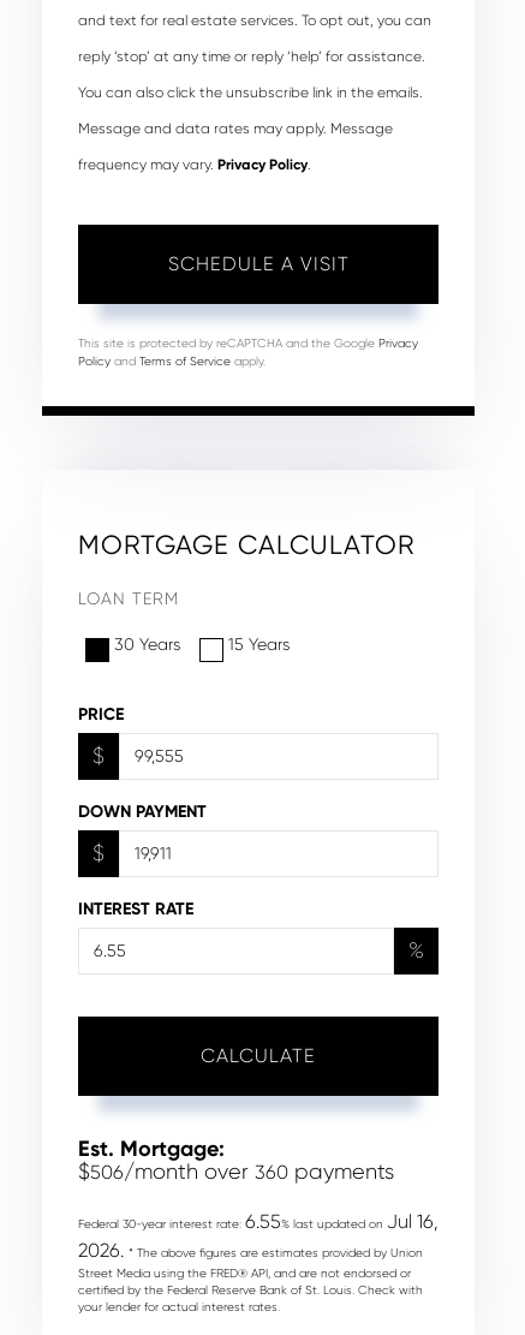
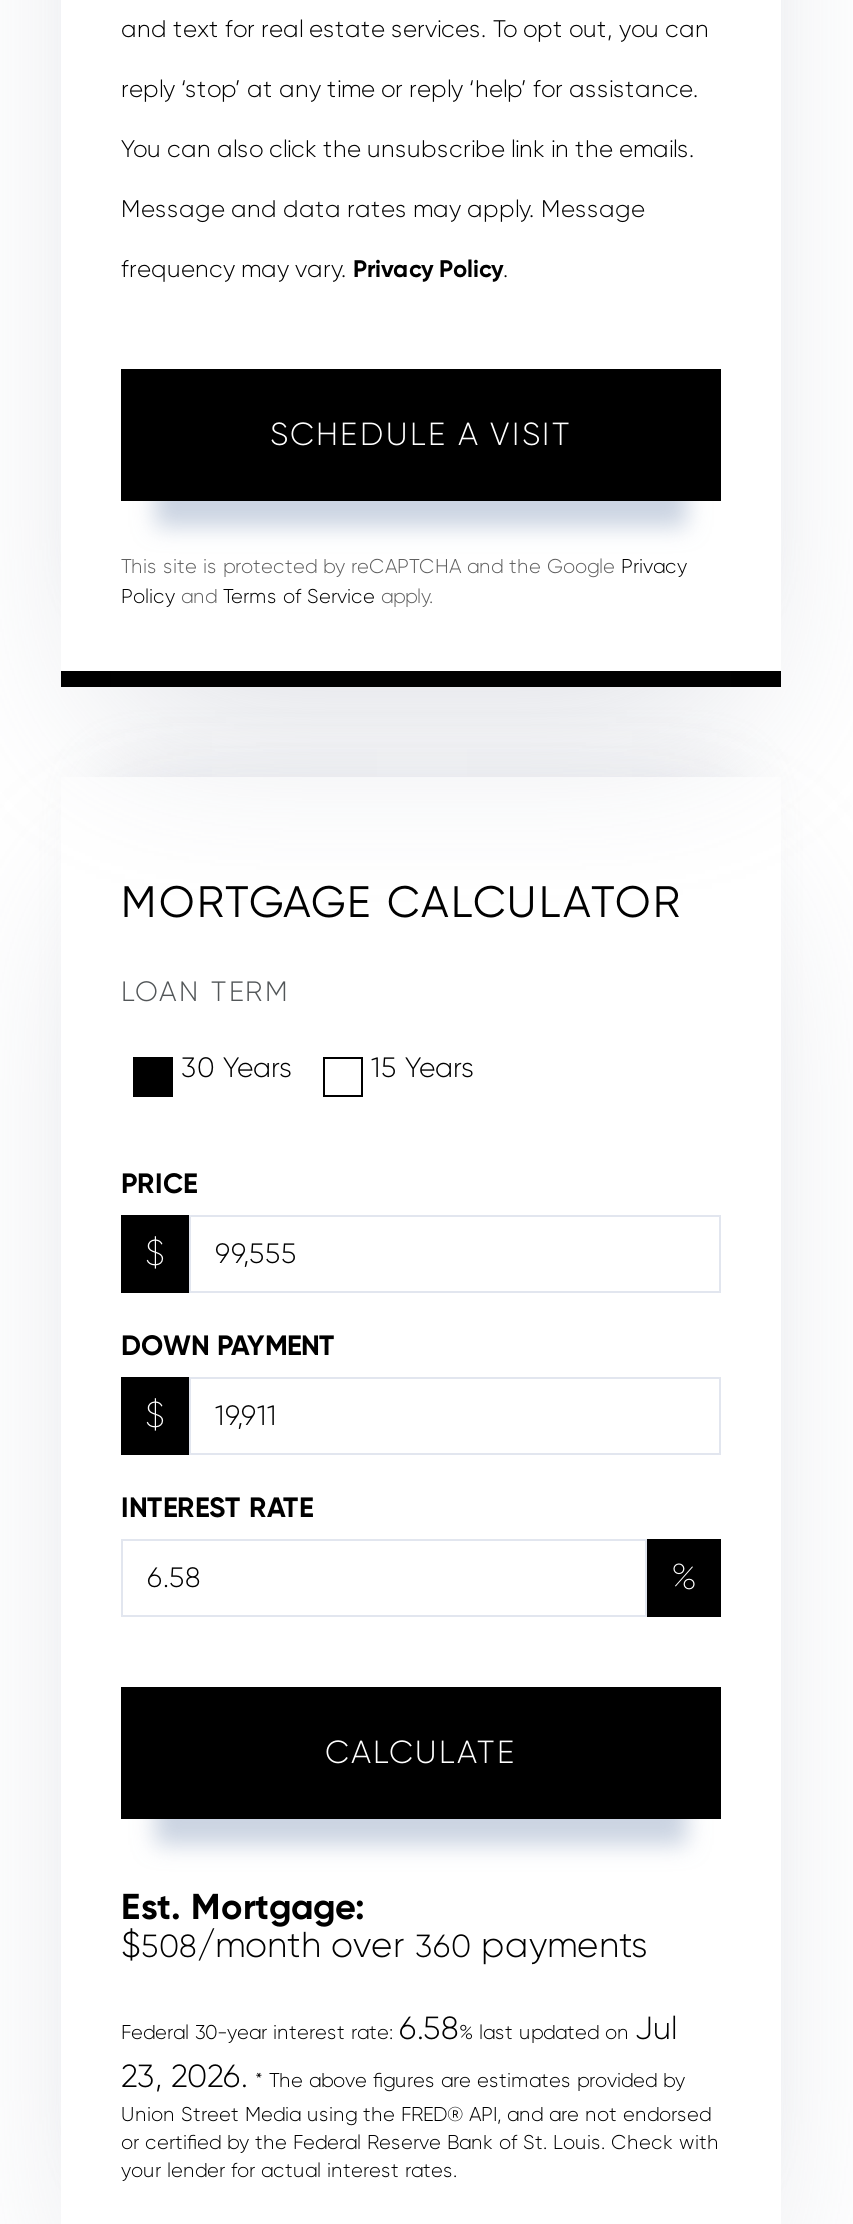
- $506/month over 360 payments
+ $508/month over 360 payments

- Federal 30-year interest rate: 6.55% last updated on Jul 16,
- 2026. * The above figures are estimates provided by Union
- Street Media using the FRED® API, and are not endorsed or
- certified by the Federal Reserve Bank of St. Louis. Check with
+ Federal 30-year interest rate: 6.58% last updated on Jul
+ 23, 2026. * The above figures are estimates provided by
+ Union Street Media using the FRED® API, and are not endorsed
+ or certified by the Federal Reserve Bank of St. Louis. Check with
